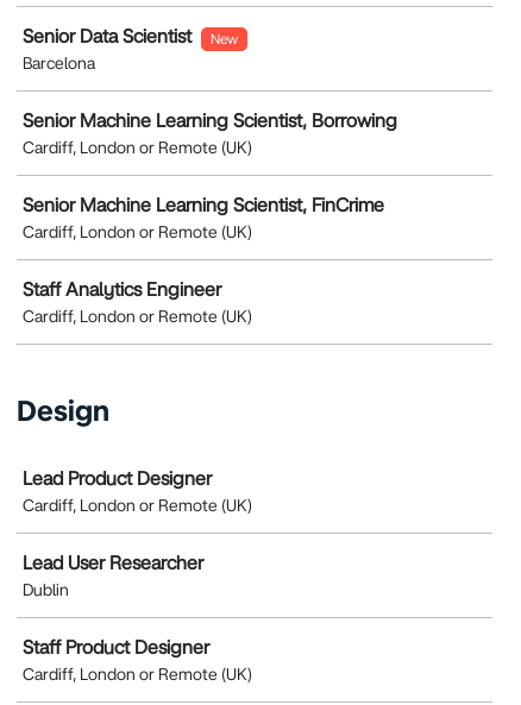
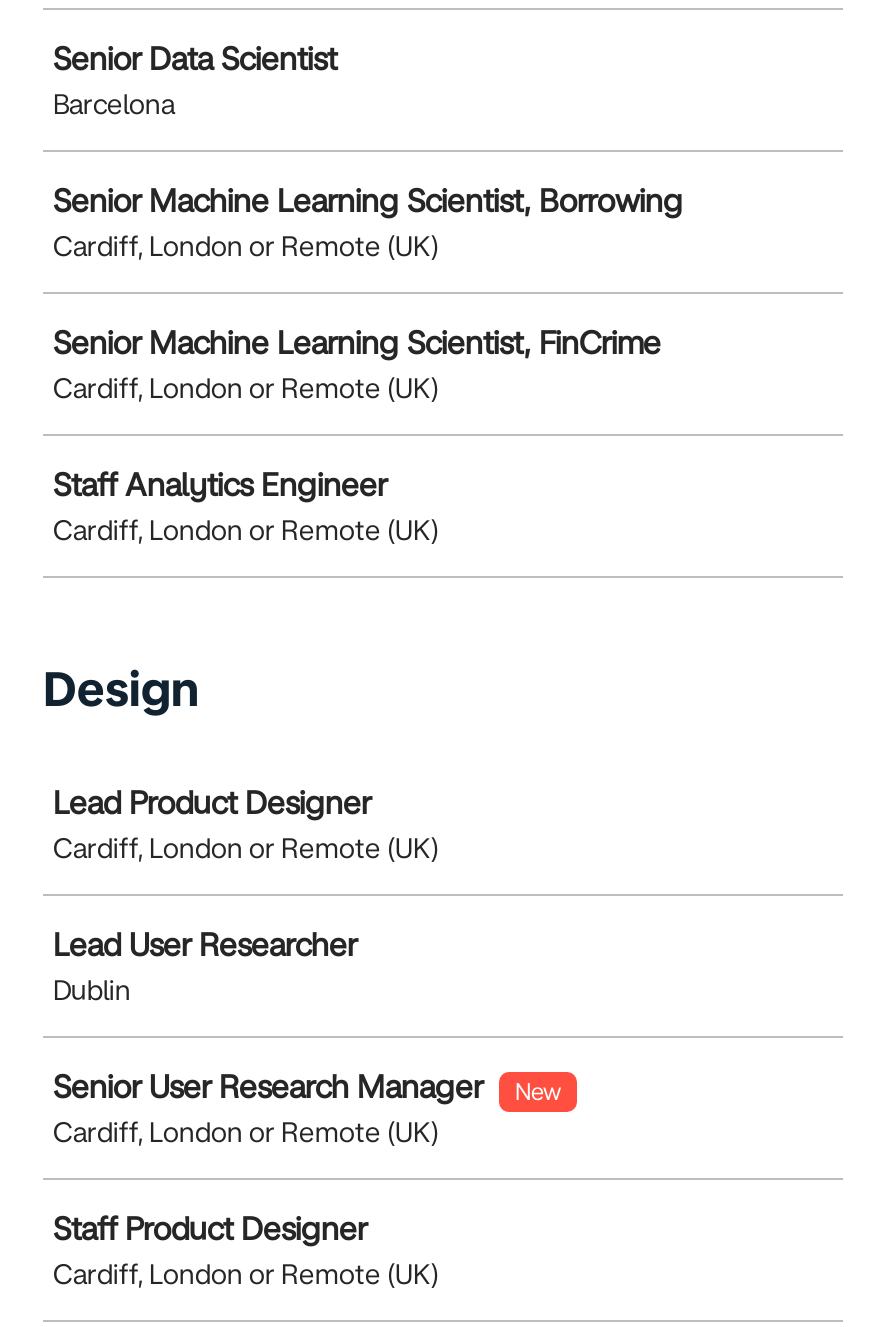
- New

+ Senior User Research Manager
+ New
+ Cardiff, London or Remote (UK)
